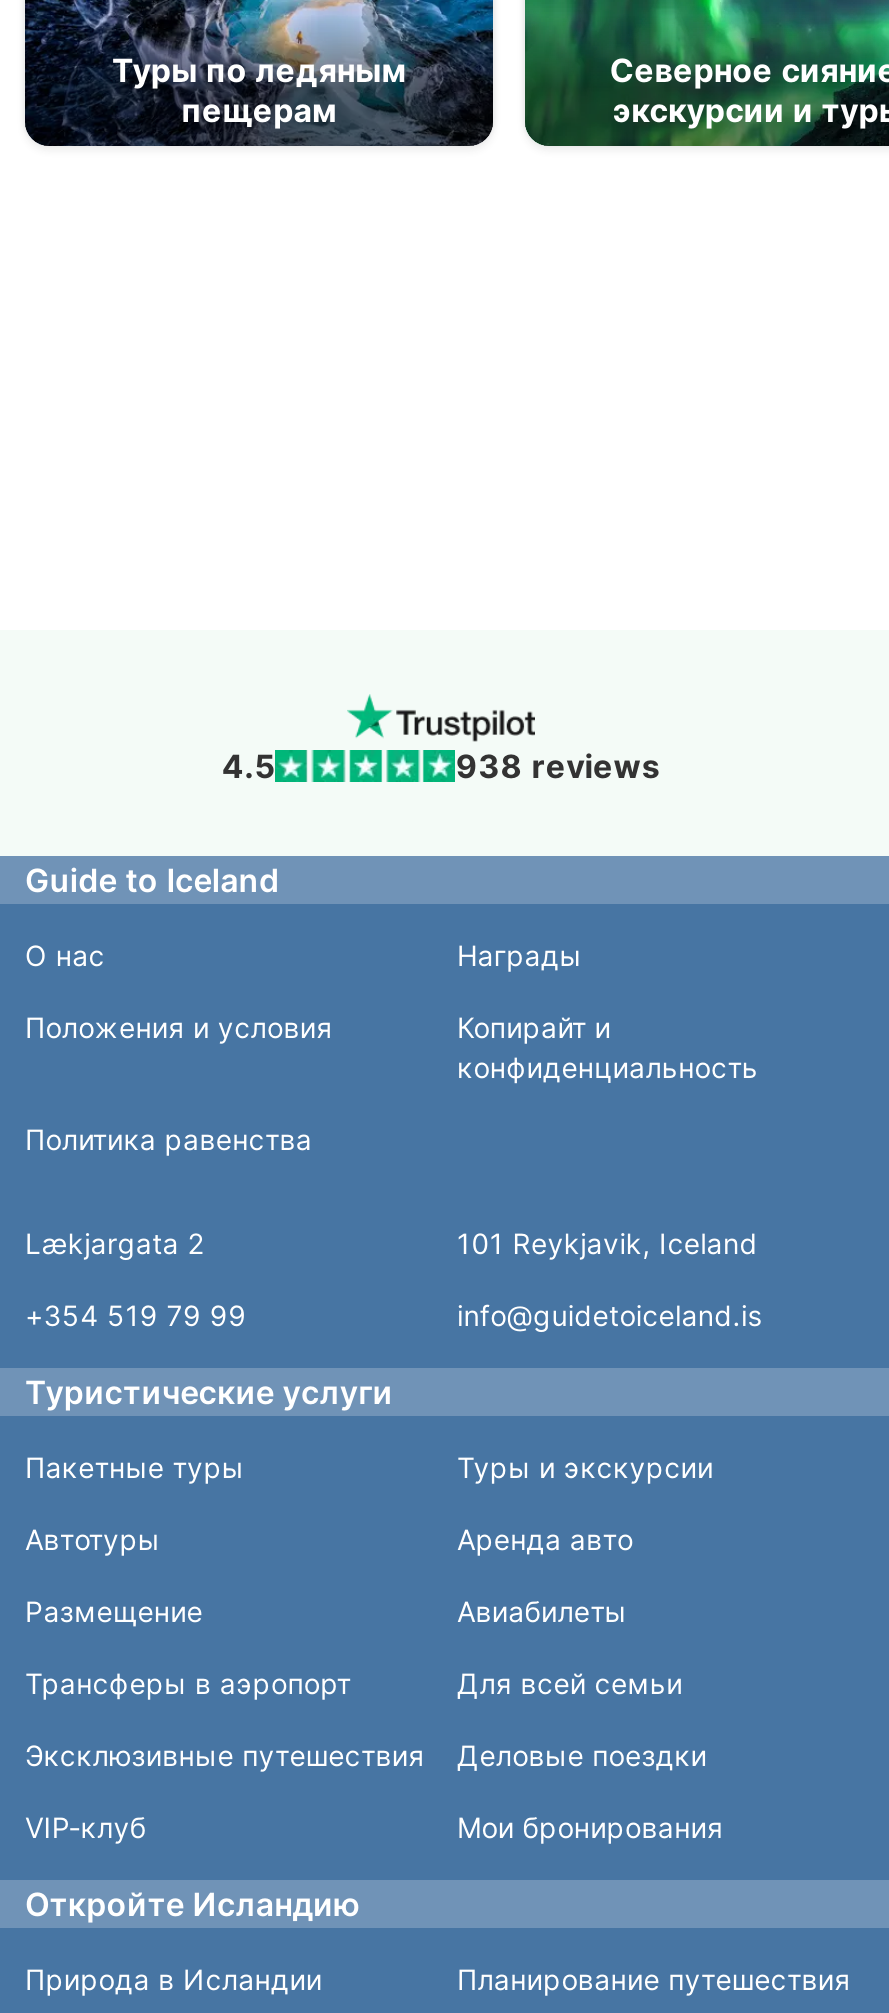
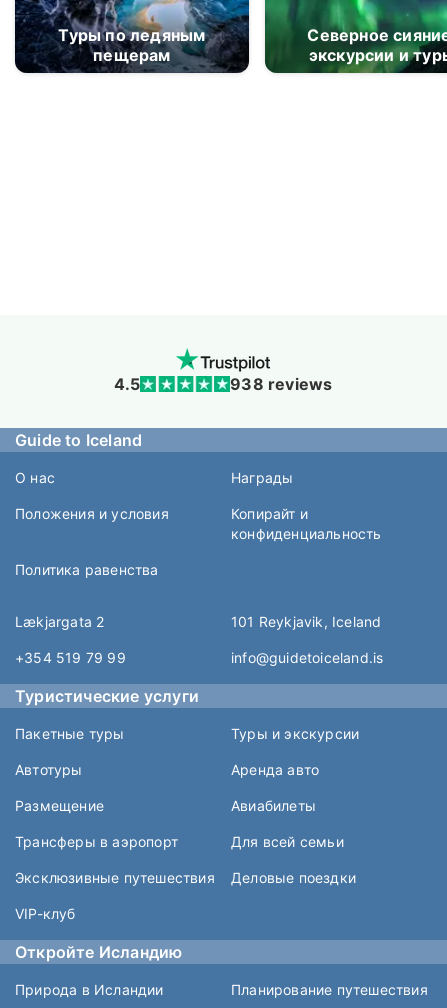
- Мои бронирования
